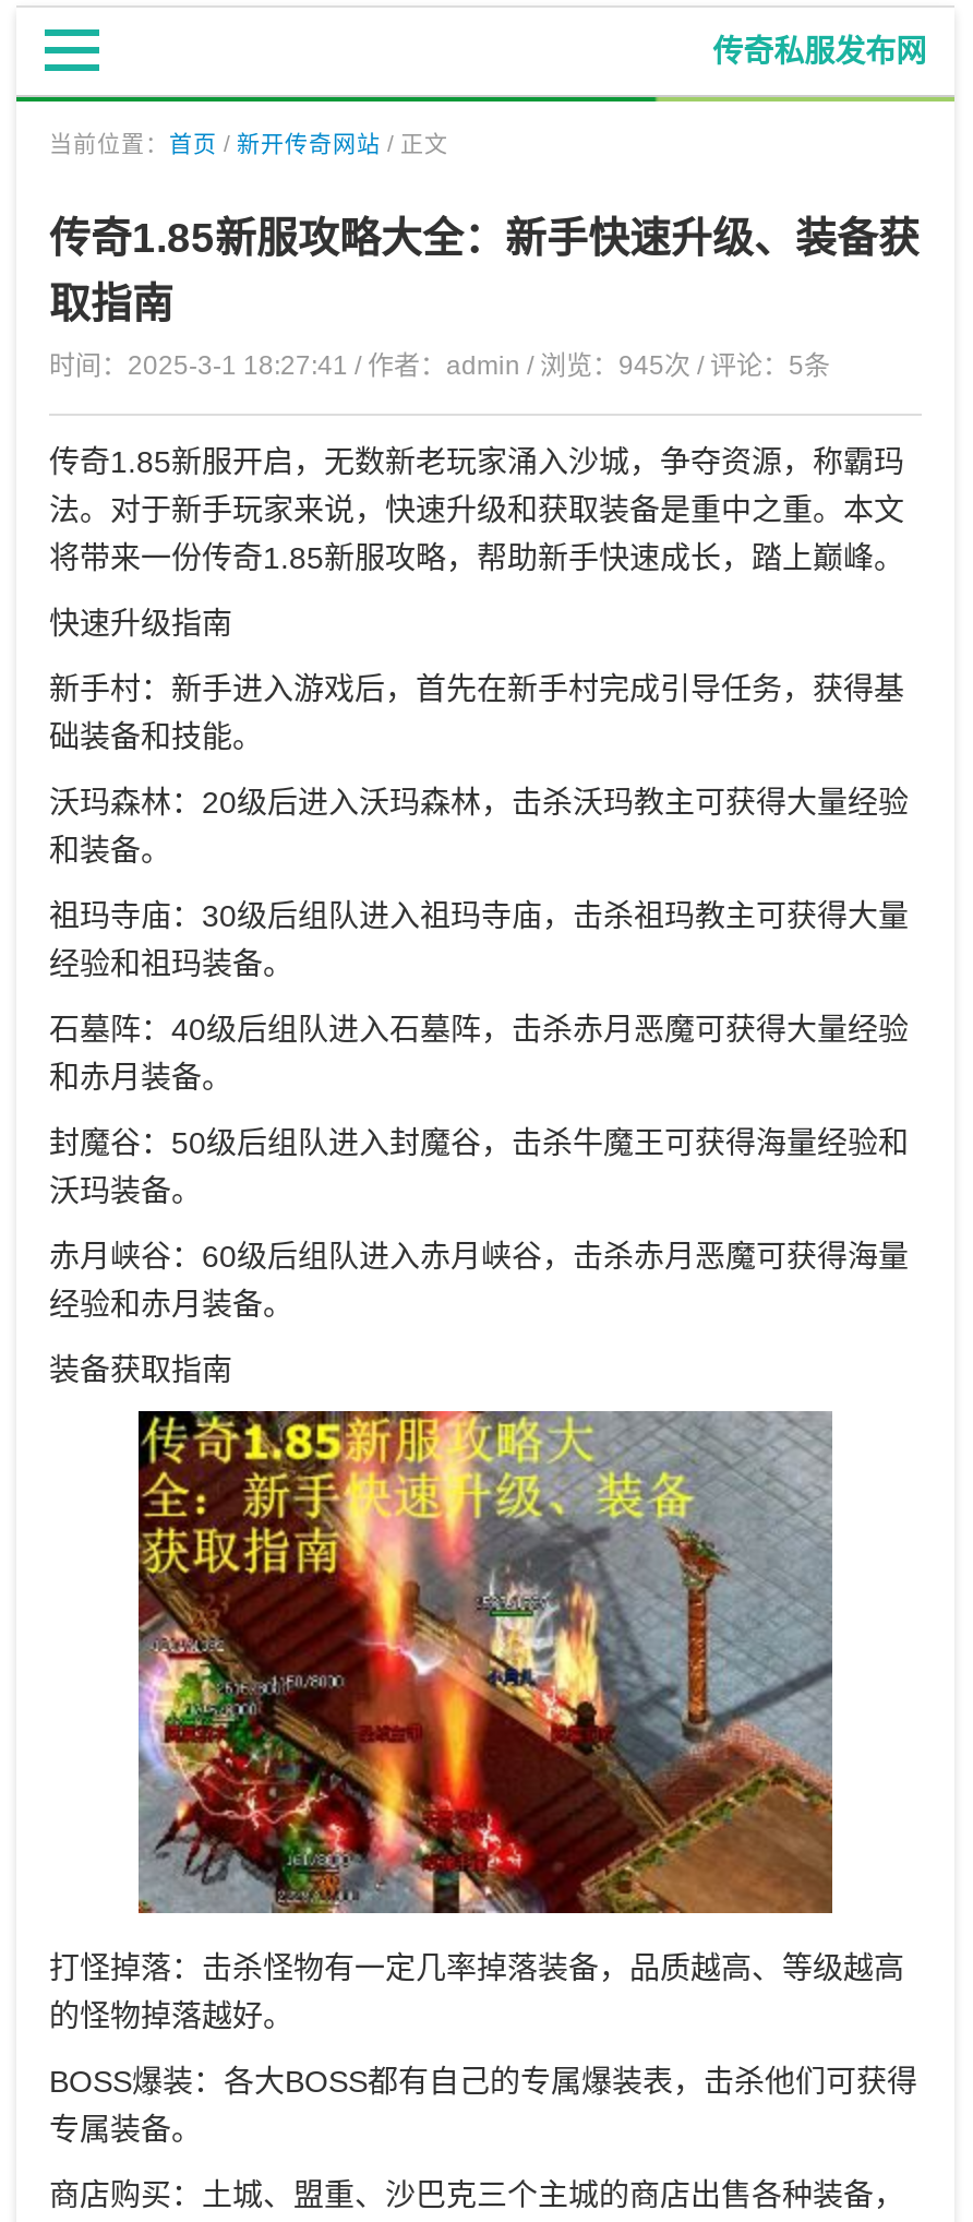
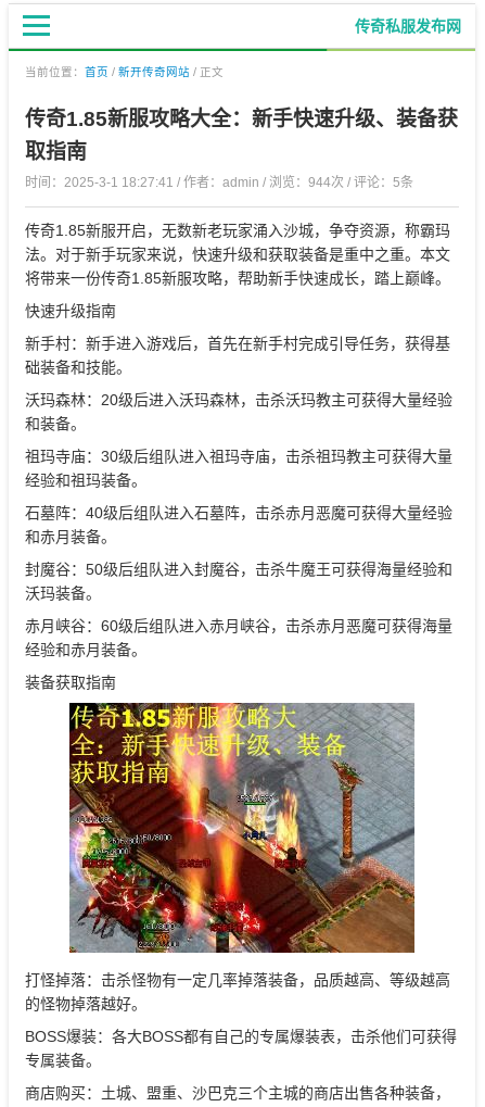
- 时间：2025-3-1 18:27:41 / 作者：admin / 浏览：945次 / 评论：5条
+ 时间：2025-3-1 18:27:41 / 作者：admin / 浏览：944次 / 评论：5条
